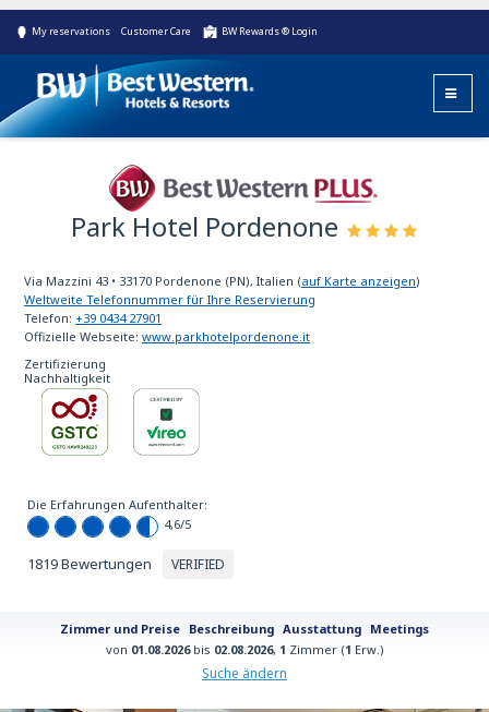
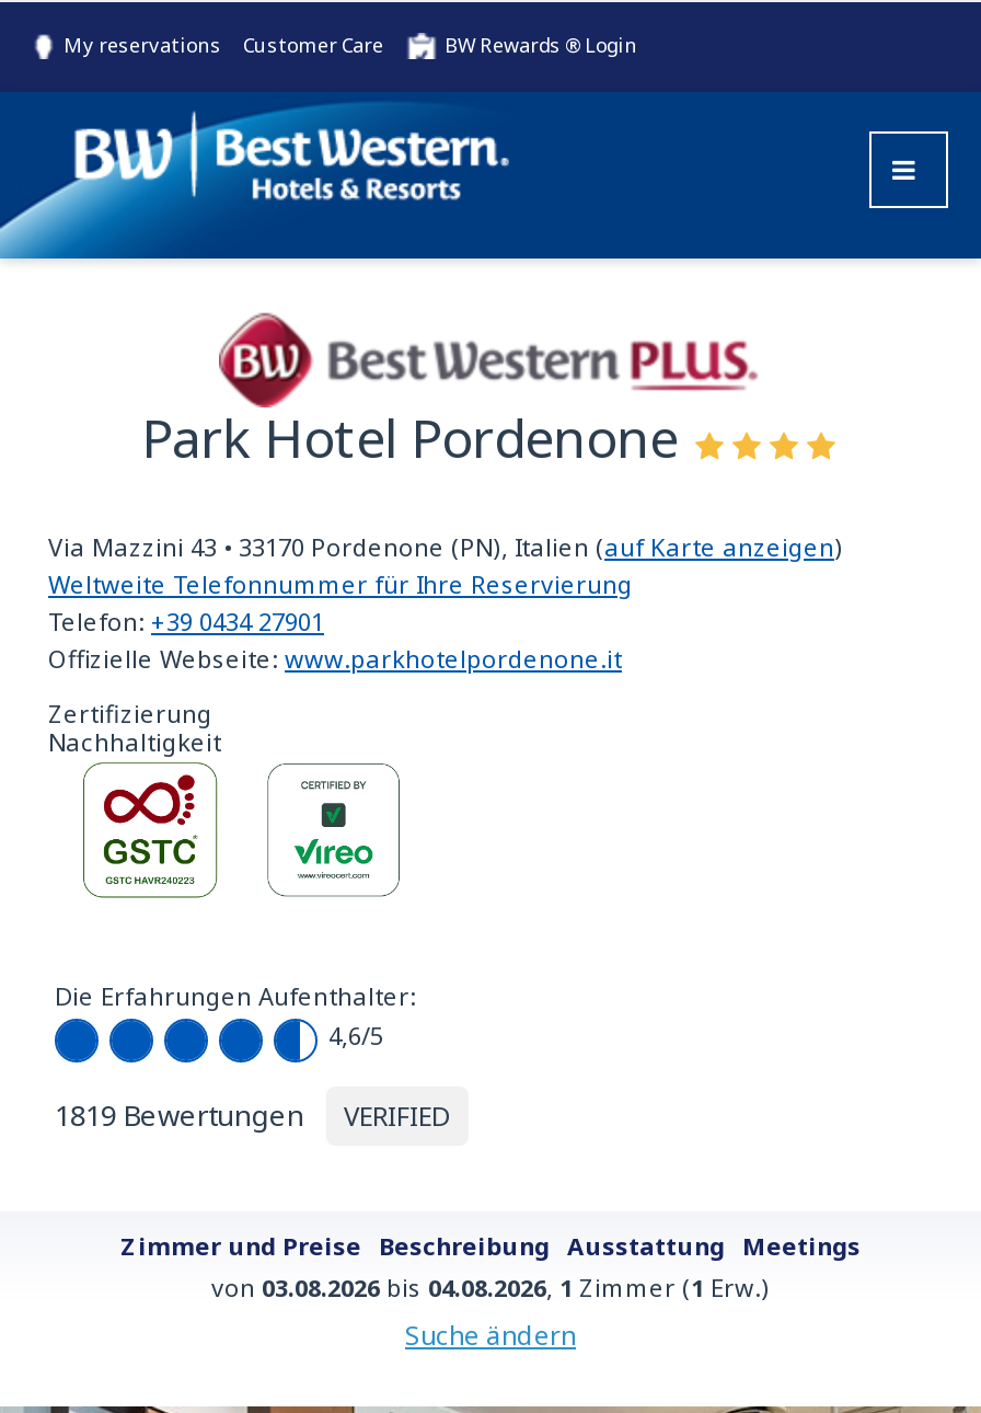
- von 01.08.2026 bis 02.08.2026, 1 Zimmer (1 Erw.)
+ von 03.08.2026 bis 04.08.2026, 1 Zimmer (1 Erw.)
